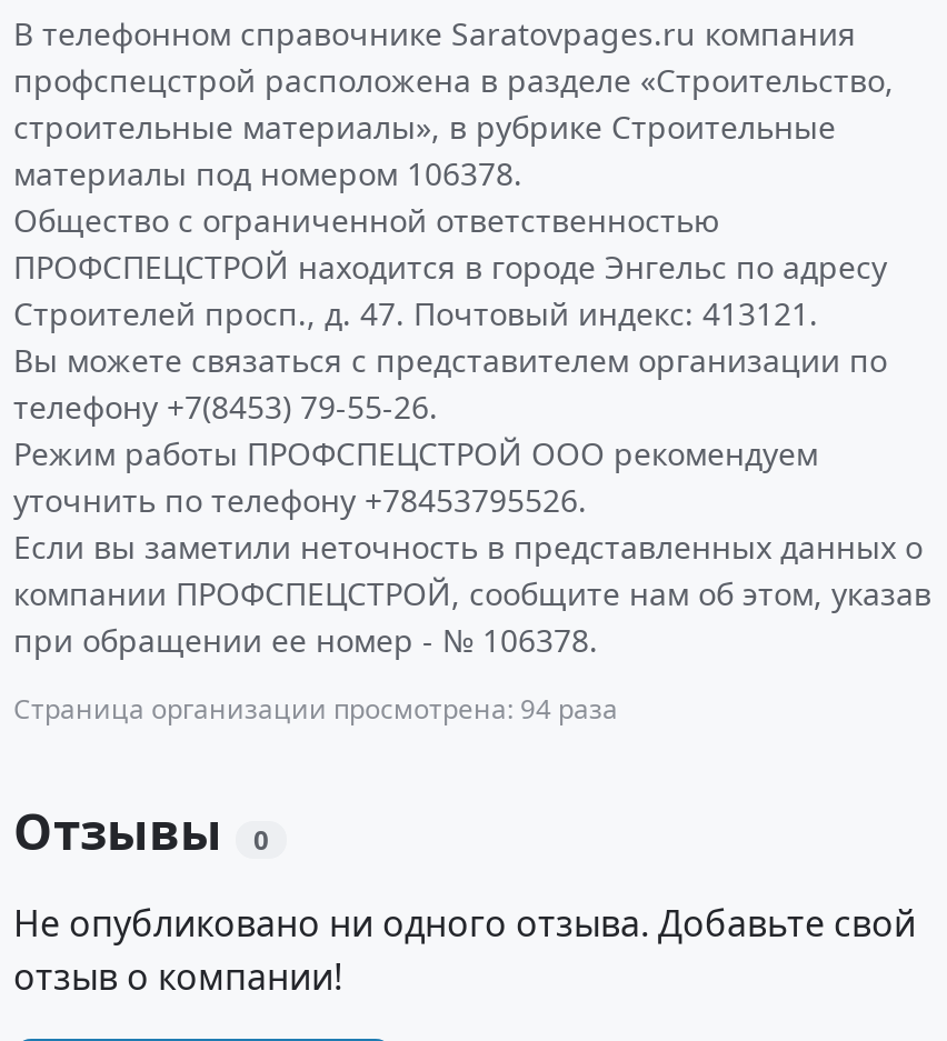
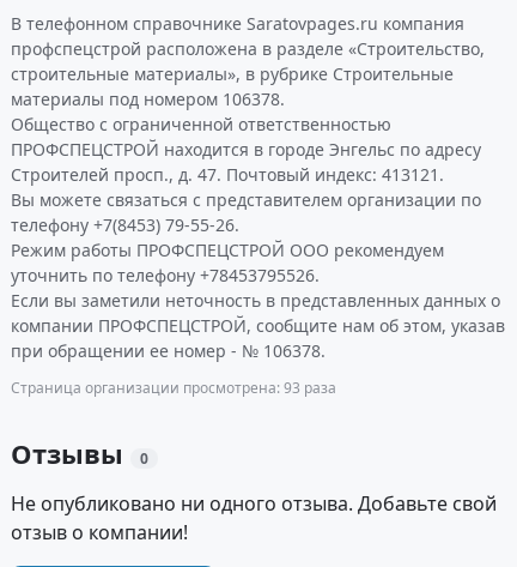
- Страница организации просмотрена: 94 раза
+ Страница организации просмотрена: 93 раза
